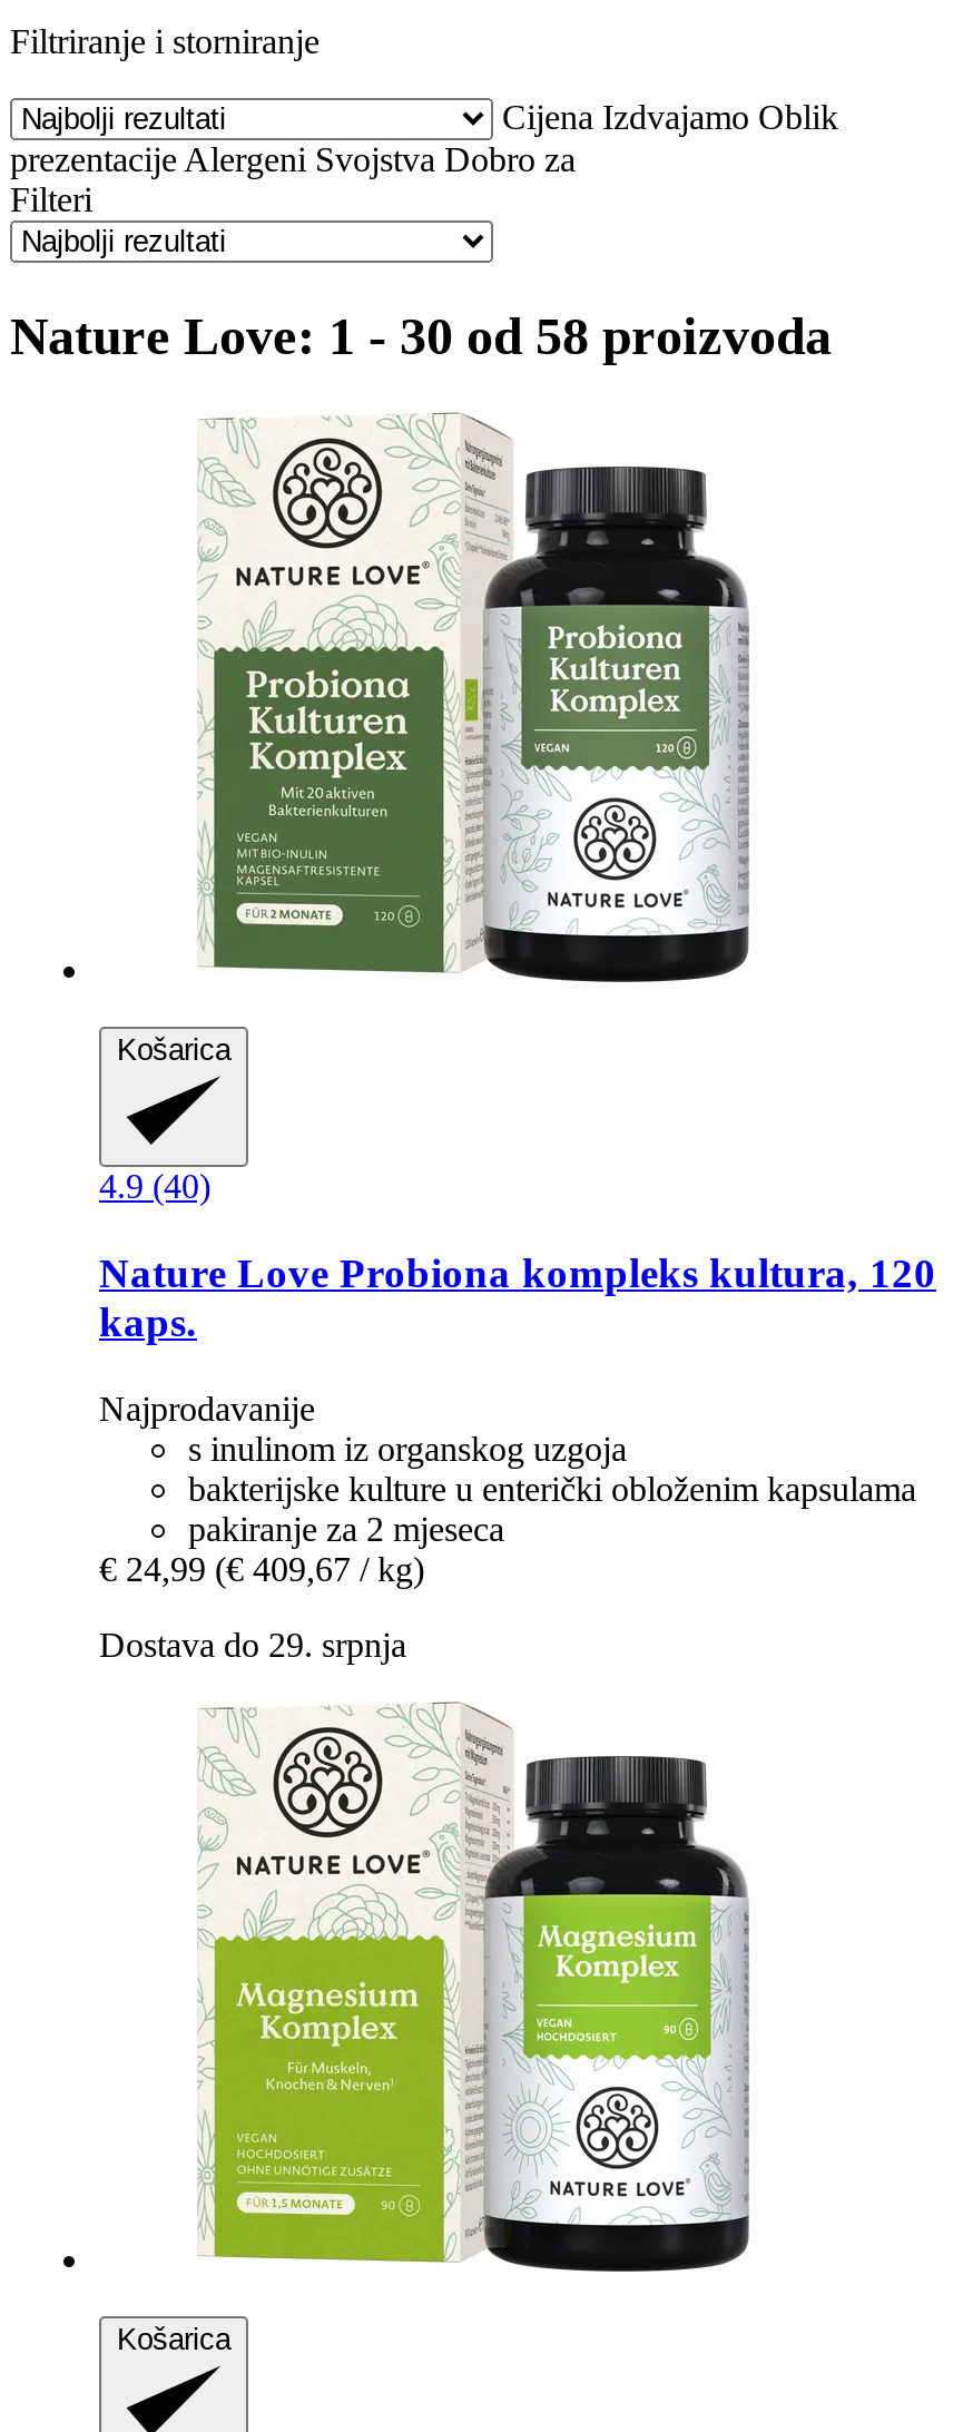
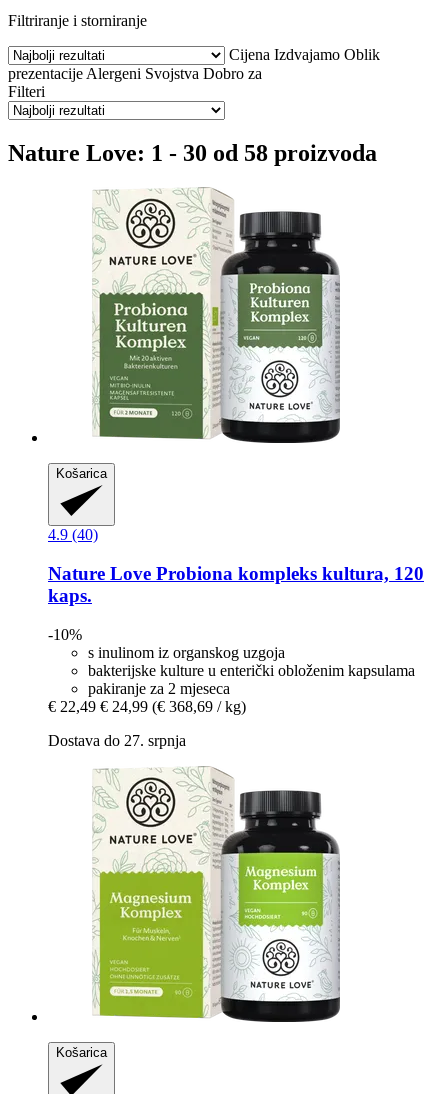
- Najprodavanije
+ -10%

- € 24,99 (€ 409,67 / kg)
+ € 22,49 € 24,99 (€ 368,69 / kg)

- Dostava do 29. srpnja
+ Dostava do 27. srpnja
